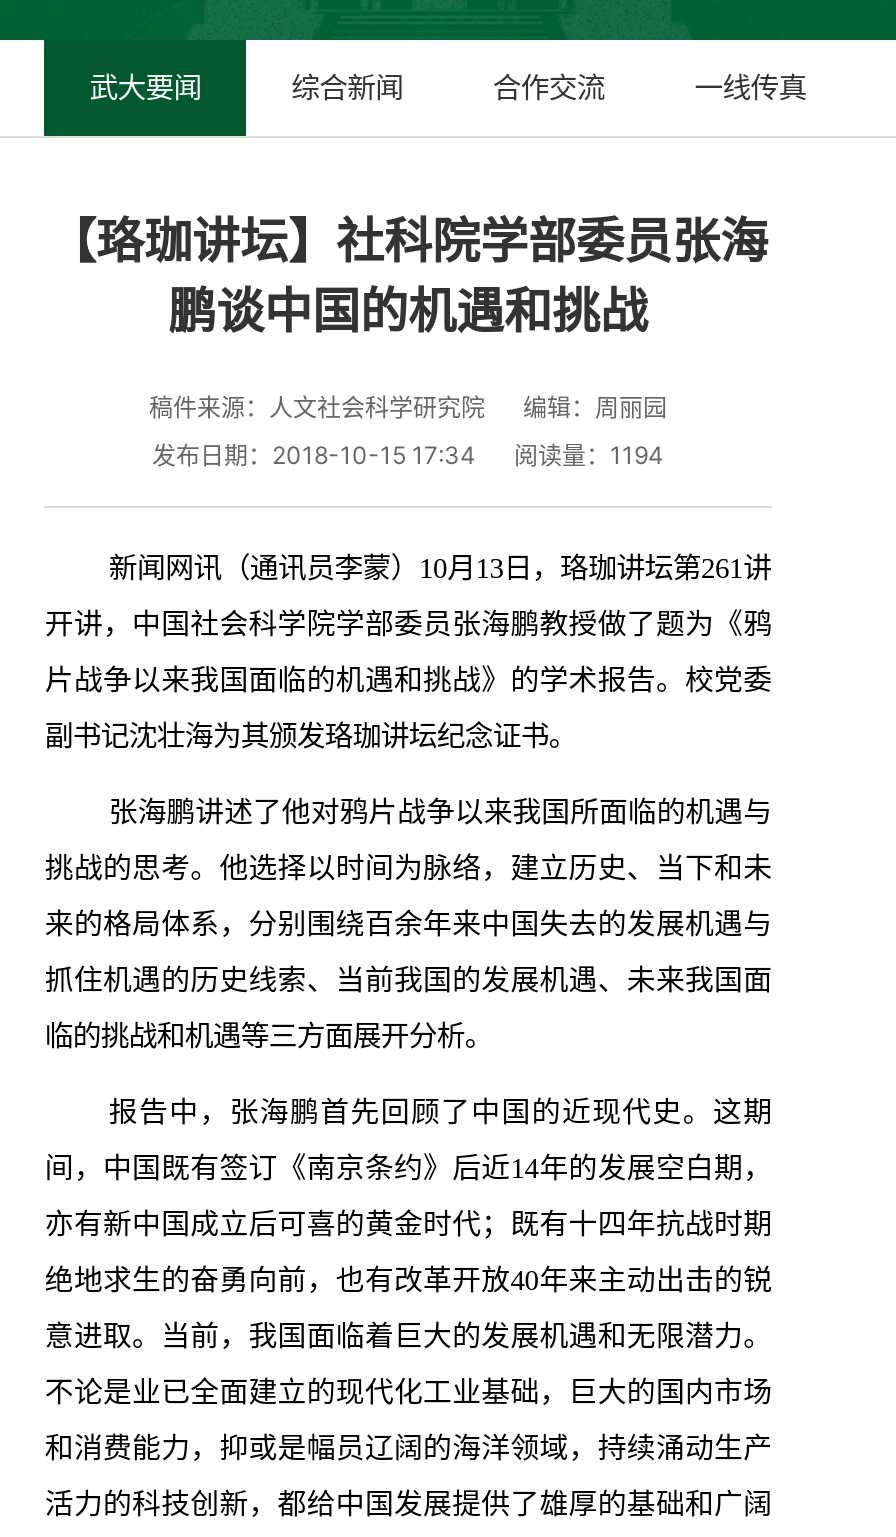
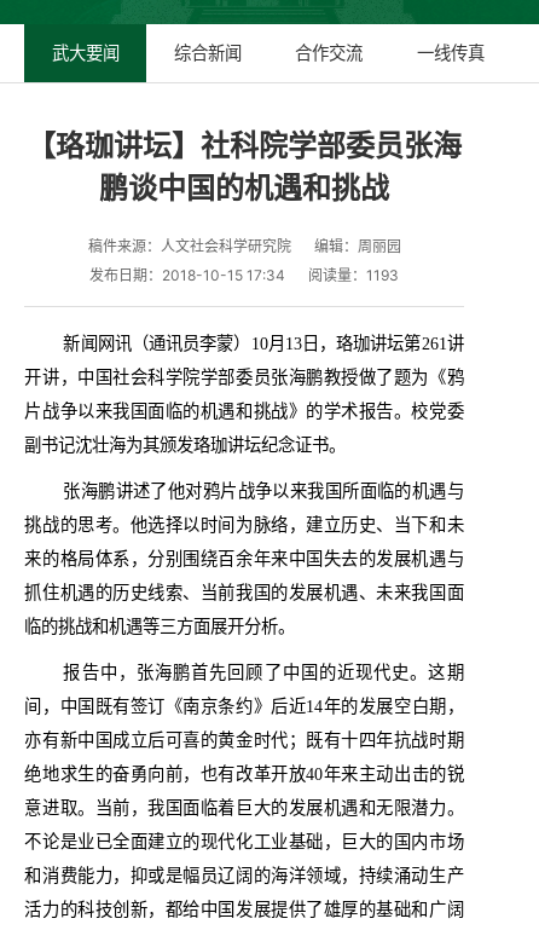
- 发布日期：2018-10-15 17:34 阅读量：1194
+ 发布日期：2018-10-15 17:34 阅读量：1193
